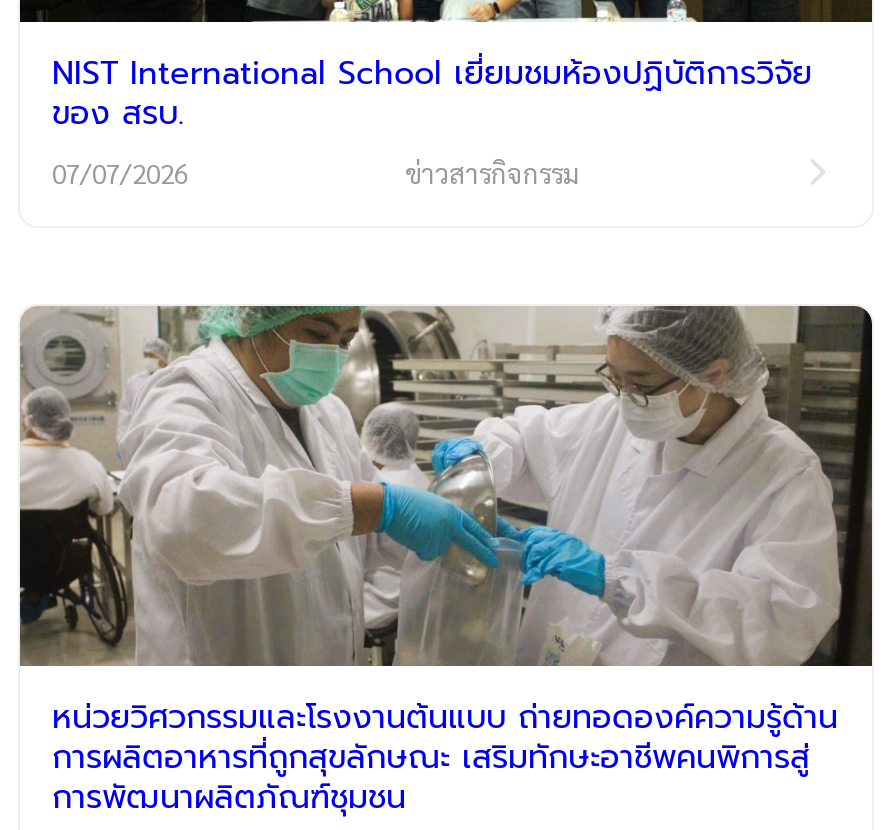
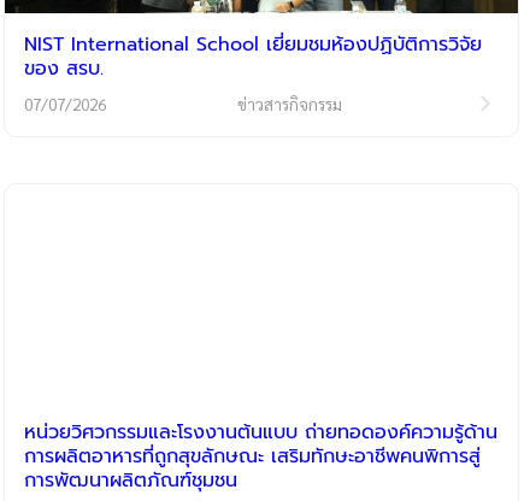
- [image]
